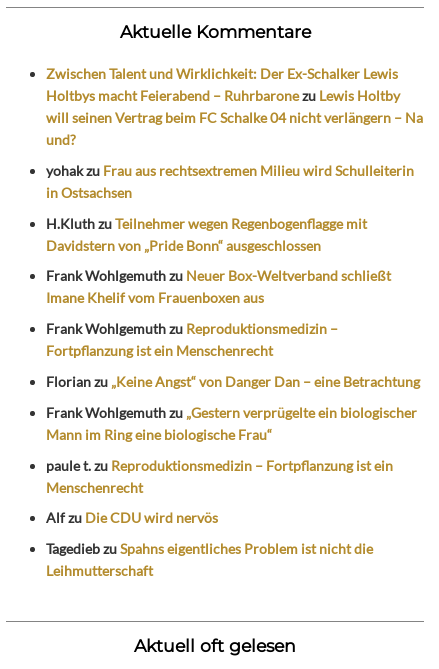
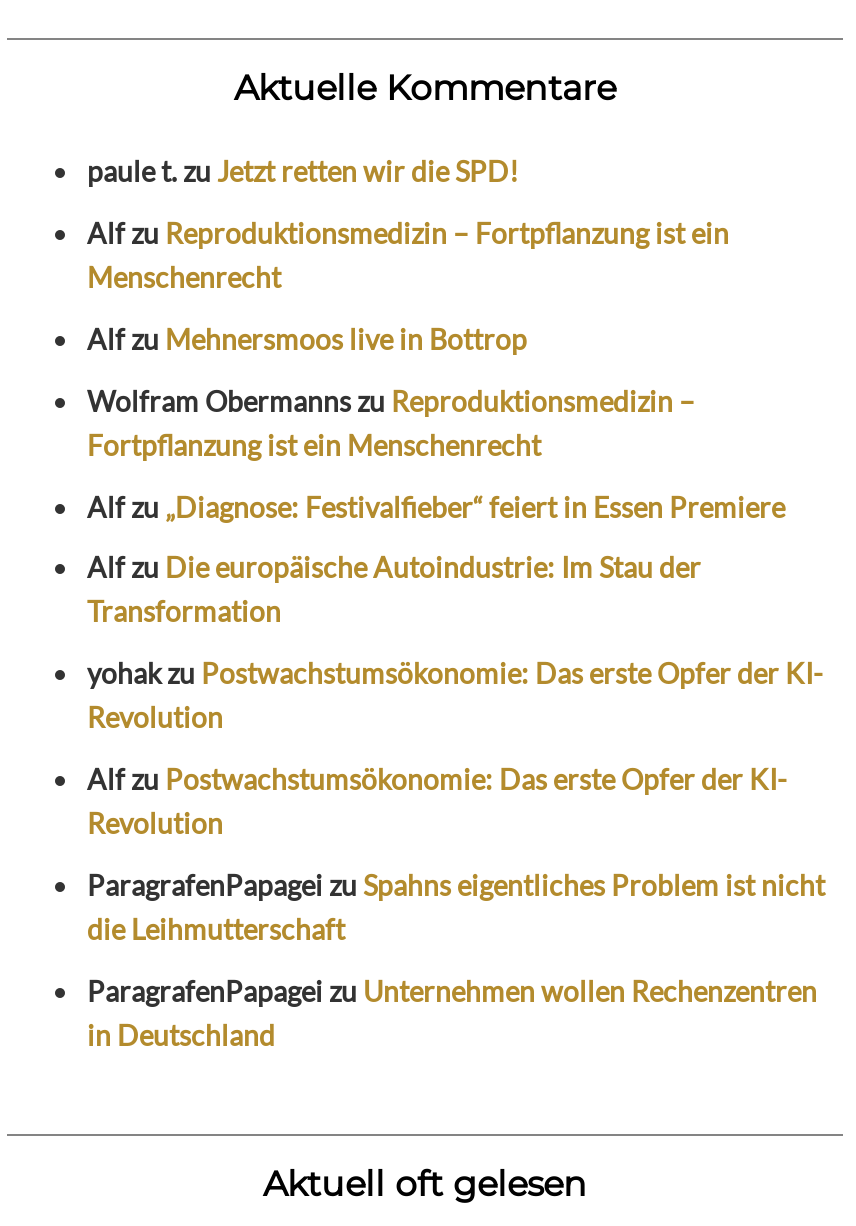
- Zwischen Talent und Wirklichkeit: Der Ex-Schalker Lewis
- Holtbys macht Feierabend – Ruhrbarone zu Lewis Holtby
- will seinen Vertrag beim FC Schalke 04 nicht verlängern – Na
- und?
- yohak zu Frau aus rechtsextremen Milieu wird Schulleiterin
- in Ostsachsen
- H.Kluth zu Teilnehmer wegen Regenbogenflagge mit
- Davidstern von „Pride Bonn“ ausgeschlossen
- Frank Wohlgemuth zu Neuer Box-Weltverband schließt
- Imane Khelif vom Frauenboxen aus
- Frank Wohlgemuth zu Reproduktionsmedizin –
+ paule t. zu Jetzt retten wir die SPD!
+ Alf zu Reproduktionsmedizin – Fortpflanzung ist ein
+ Alf zu Mehnersmoos live in Bottrop
+ Wolfram Obermanns zu Reproduktionsmedizin –

moved up: Fortpflanzung ist ein Menschenrecht

- Florian zu „Keine Angst“ von Danger Dan – eine Betrachtung
- Frank Wohlgemuth zu „Gestern verprügelte ein biologischer
- Mann im Ring eine biologische Frau“
- paule t. zu Reproduktionsmedizin – Fortpflanzung ist ein
- Alf zu Die CDU wird nervös
- Tagedieb zu Spahns eigentliches Problem ist nicht die
- Leihmutterschaft
+ Alf zu „Diagnose: Festivalfieber“ feiert in Essen Premiere
+ Alf zu Die europäische Autoindustrie: Im Stau der
+ Transformation
+ yohak zu Postwachstumsökonomie: Das erste Opfer der KI-
+ Revolution
+ Alf zu Postwachstumsökonomie: Das erste Opfer der KI-
+ Revolution
+ ParagrafenPapagei zu Spahns eigentliches Problem ist nicht
+ die Leihmutterschaft
+ ParagrafenPapagei zu Unternehmen wollen Rechenzentren
+ in Deutschland

moved up: Menschenrecht
